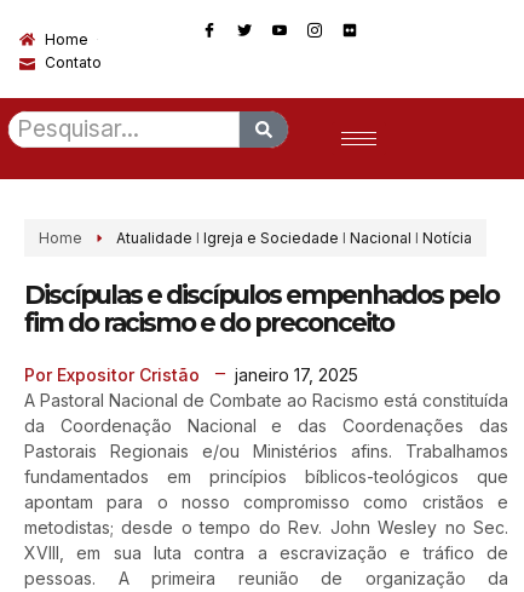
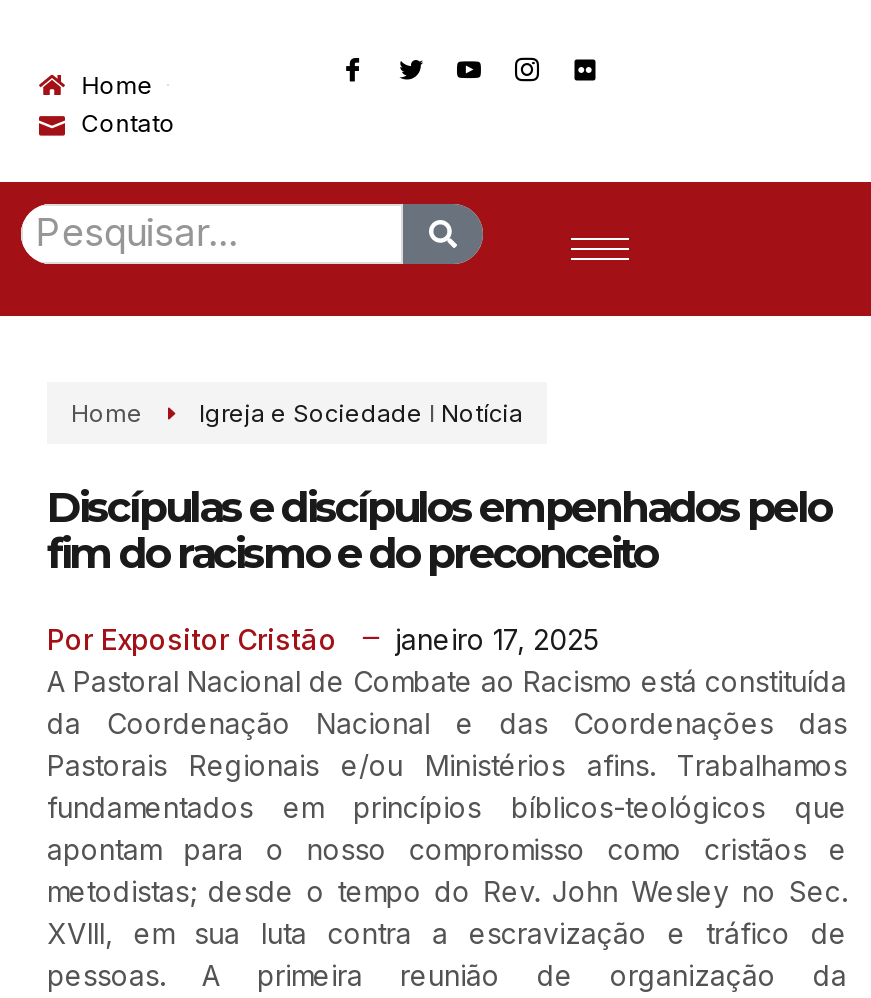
- Atualidade I Igreja e Sociedade I Nacional I Notícia
+ Igreja e Sociedade I Notícia
